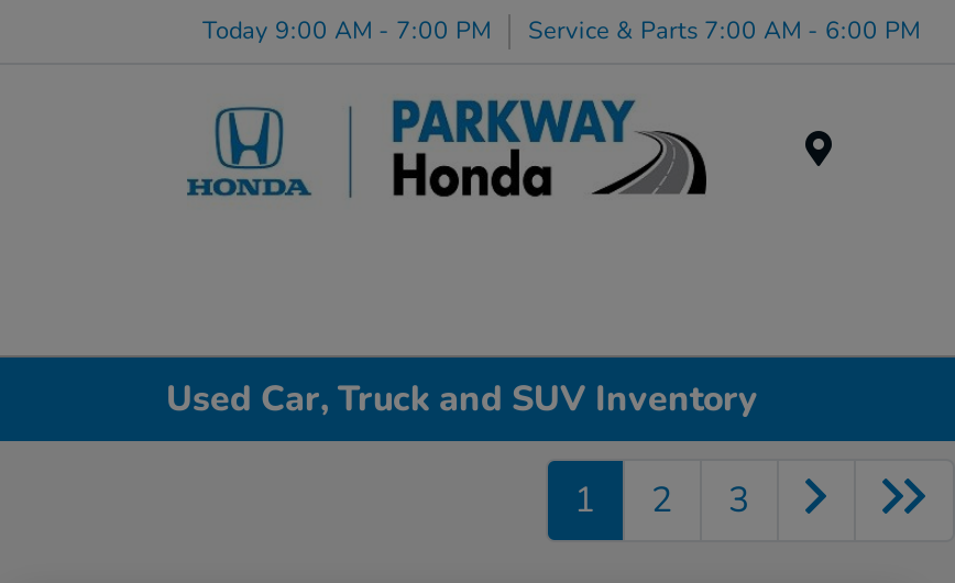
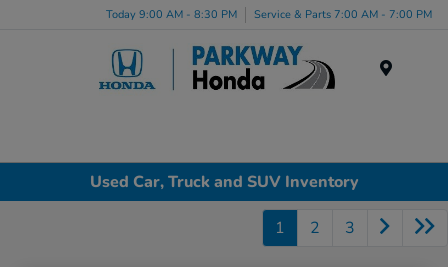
- Today 9:00 AM - 7:00 PM
+ Today 9:00 AM - 8:30 PM

- Service & Parts 7:00 AM - 6:00 PM
+ Service & Parts 7:00 AM - 7:00 PM
